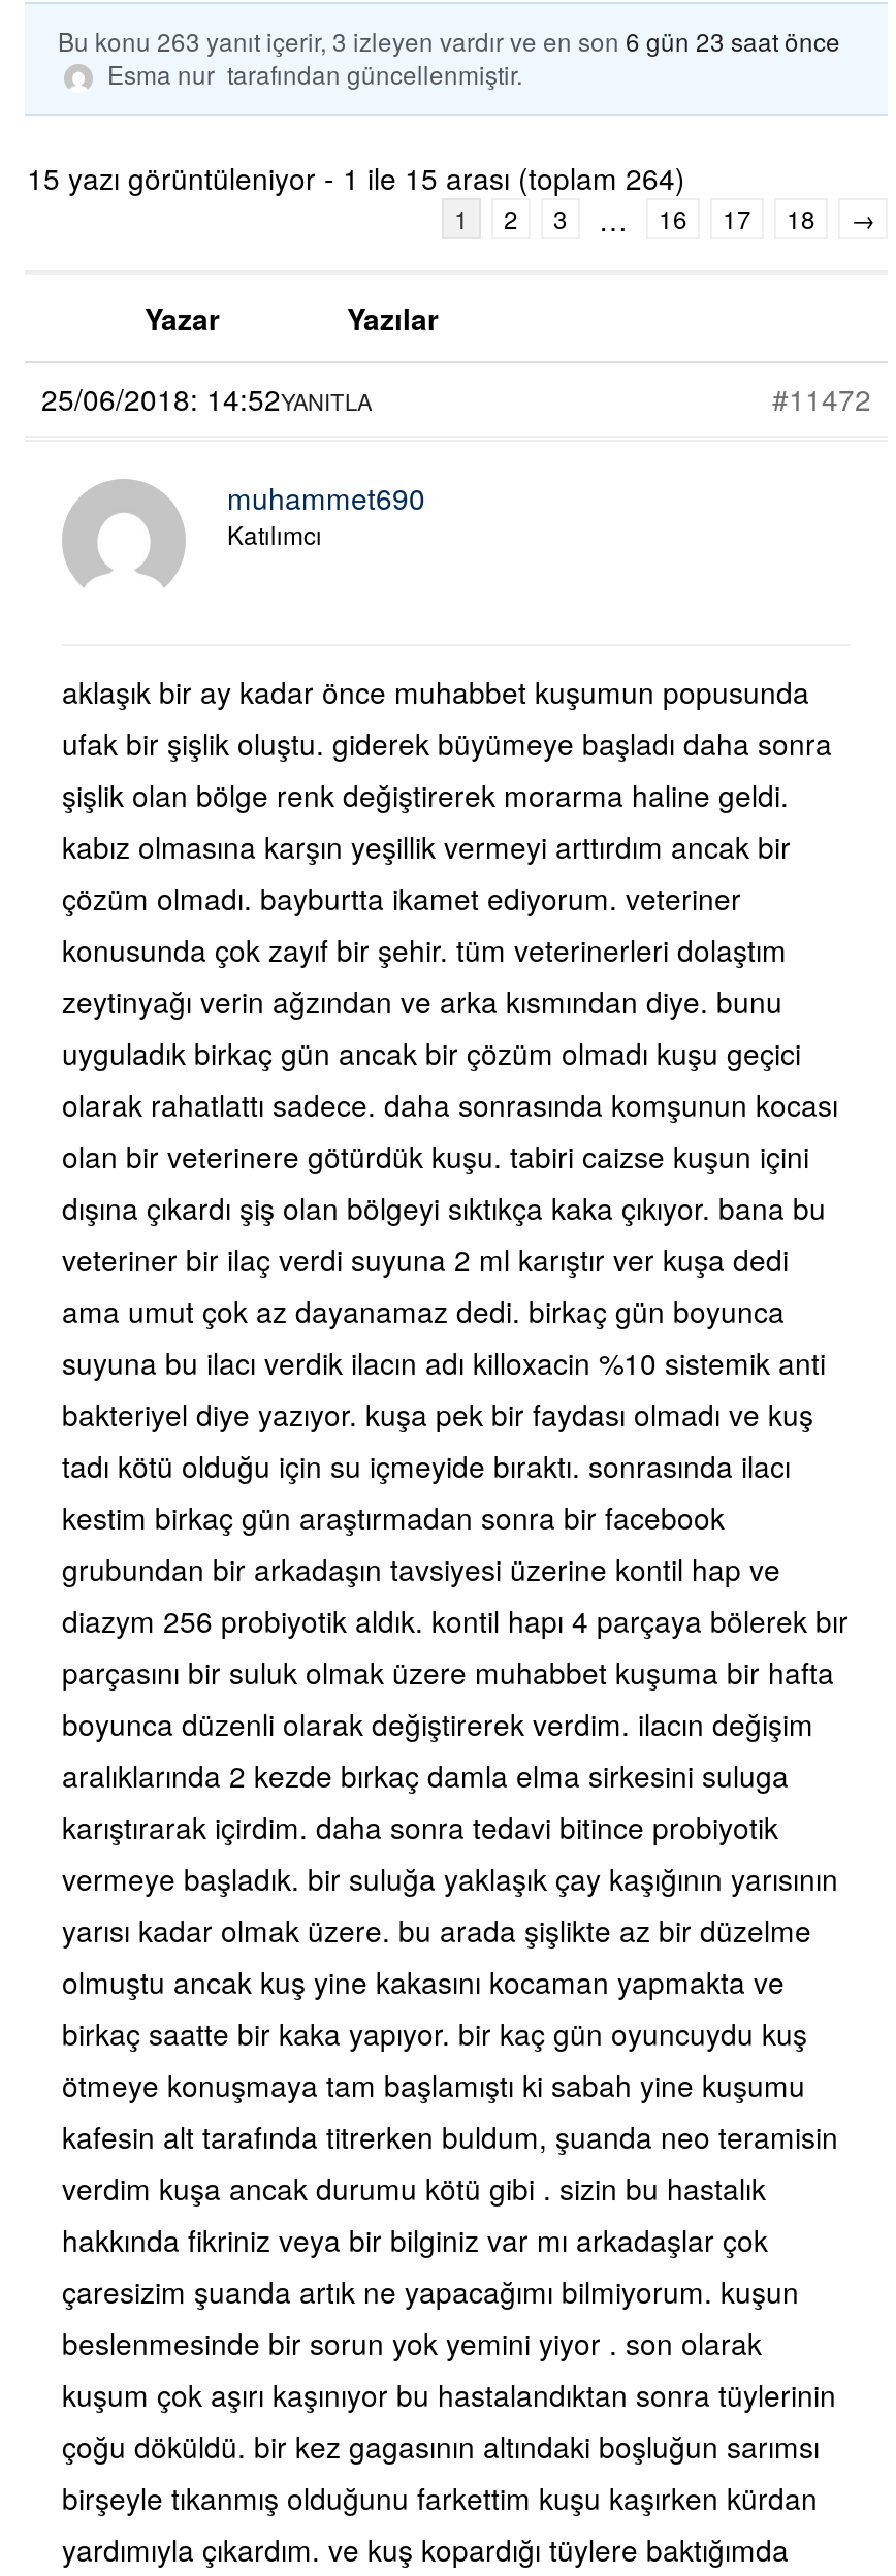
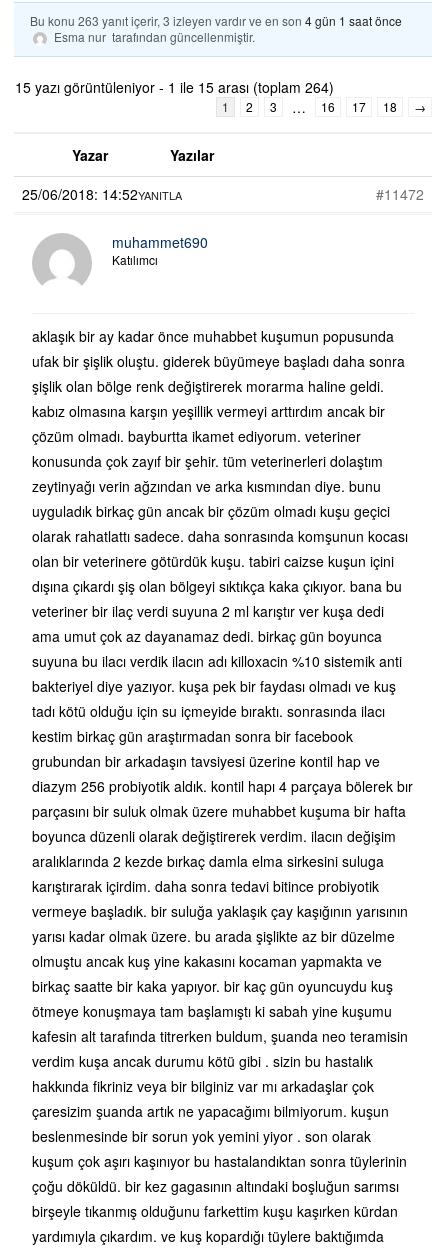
- Bu konu 263 yanıt içerir, 3 izleyen vardır ve en son 6 gün 23 saat önce
+ Bu konu 263 yanıt içerir, 3 izleyen vardır ve en son 4 gün 1 saat önce
